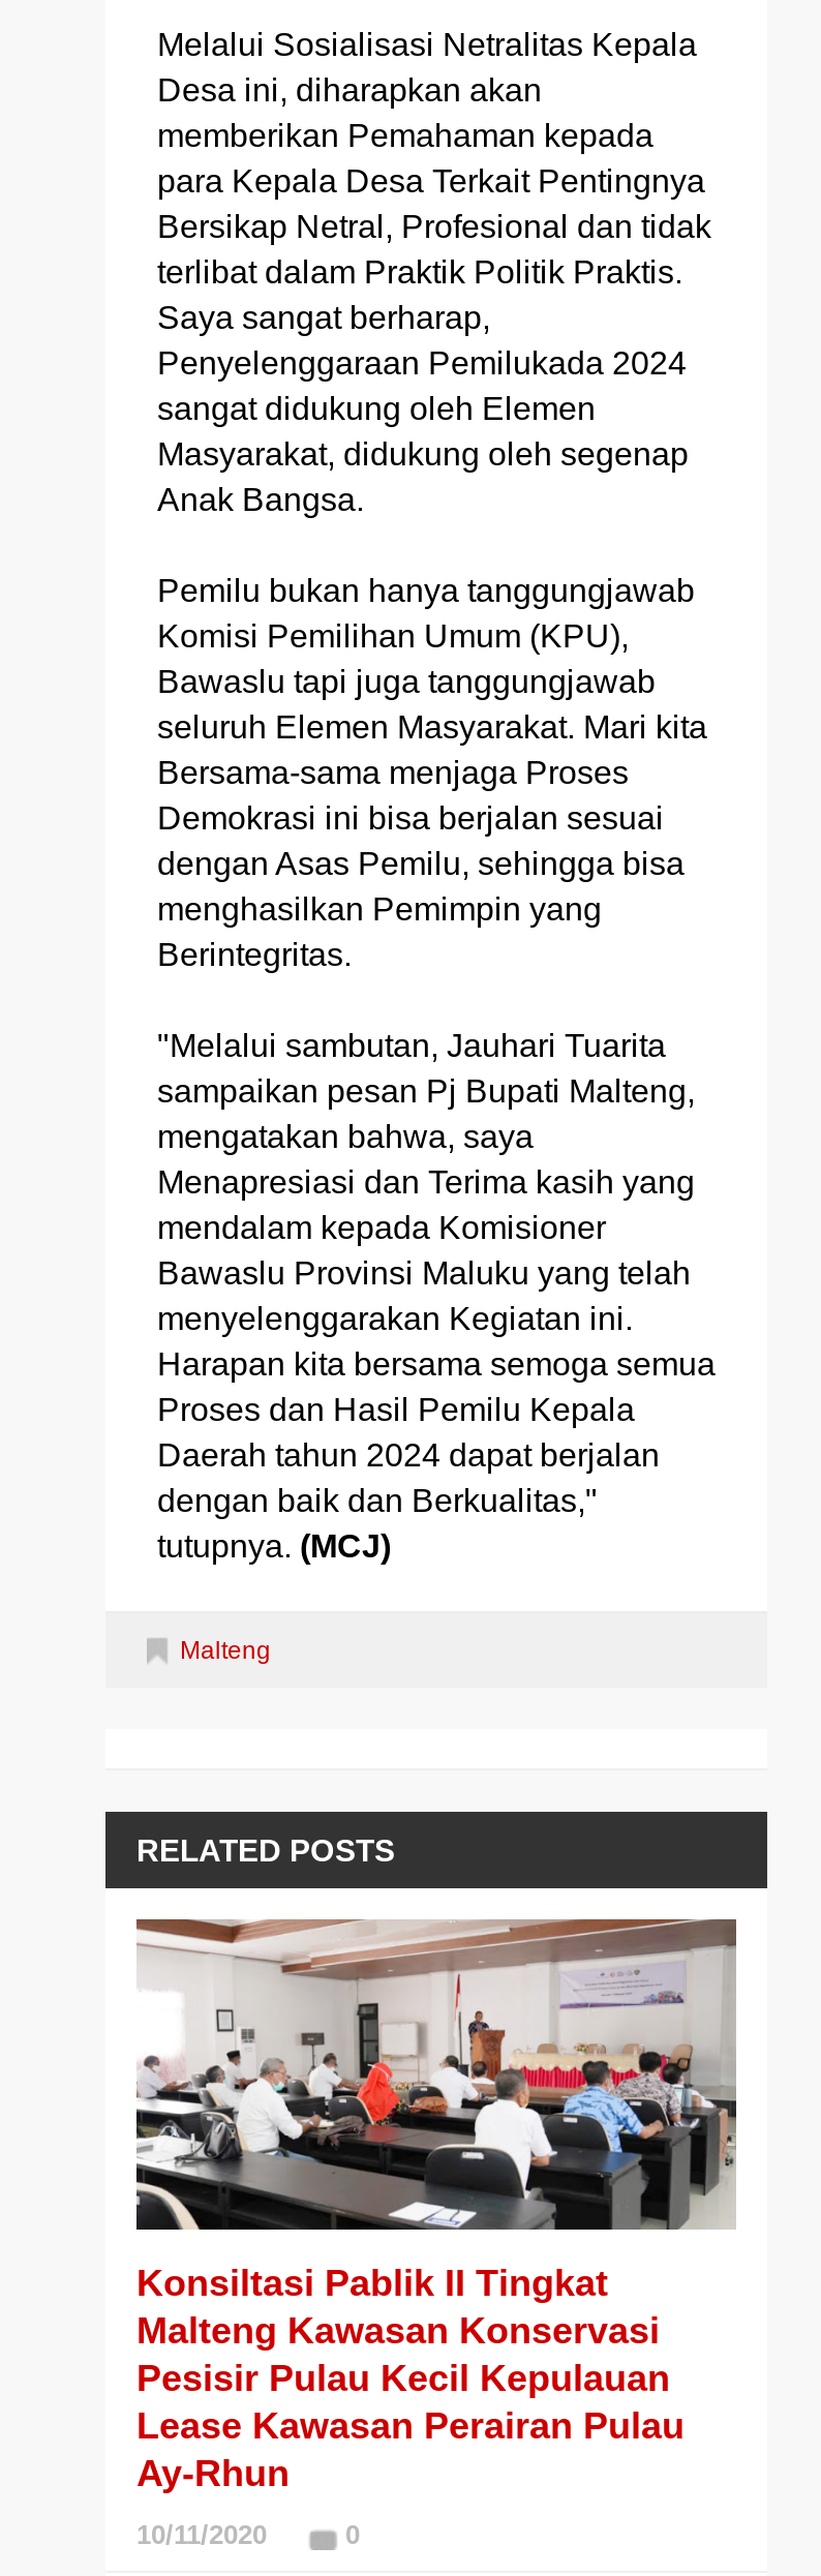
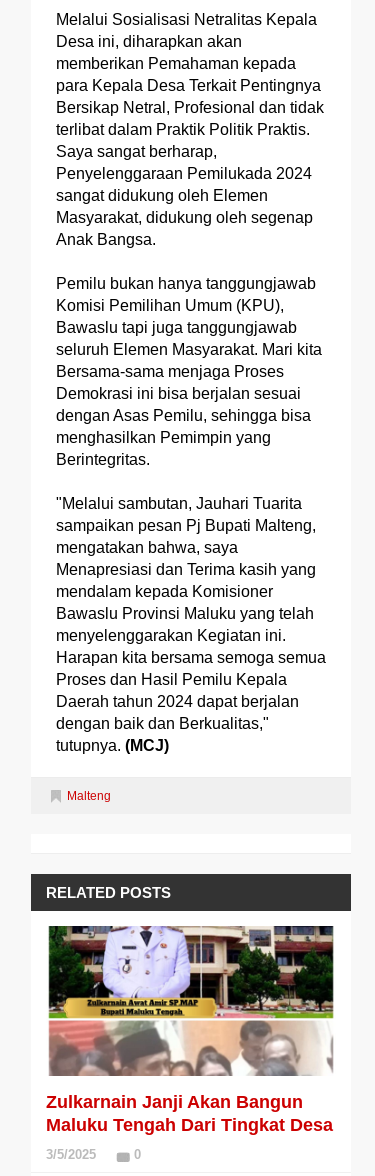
- [image]
- Konsiltasi Pablik II Tingkat
- Malteng Kawasan Konservasi
- Pesisir Pulau Kecil Kepulauan
- Lease Kawasan Perairan Pulau
- Ay-Rhun
+ [image]
+ Zulkarnain Janji Akan Bangun
+ Maluku Tengah Dari Tingkat Desa

- 10/11/2020
+ 3/5/2025
